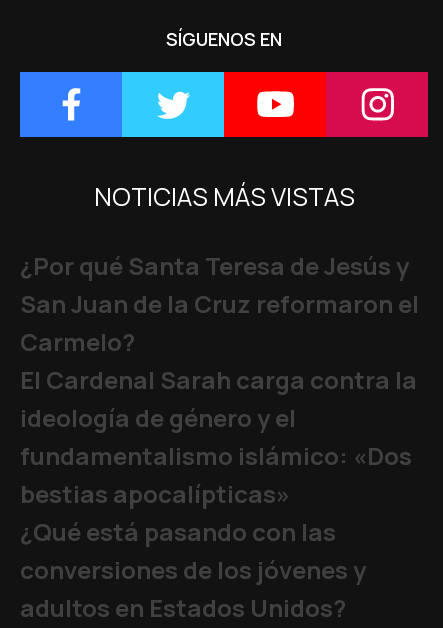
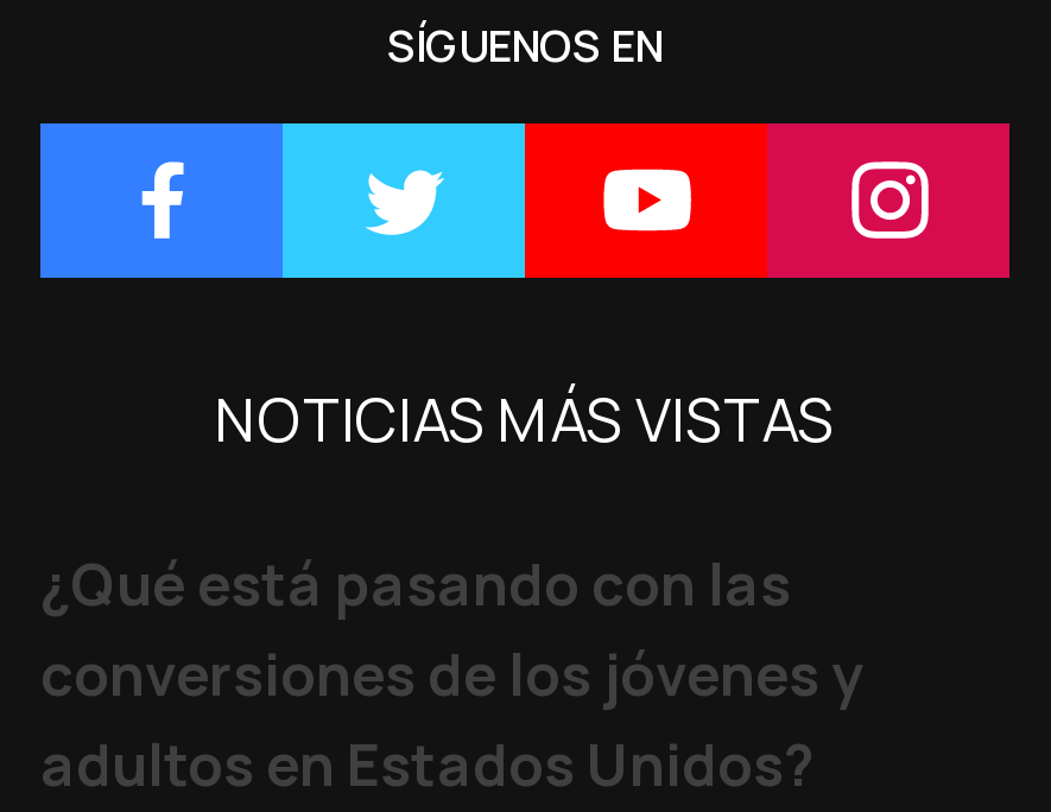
- ¿Por qué Santa Teresa de Jesús y
- San Juan de la Cruz reformaron el
- Carmelo?
- El Cardenal Sarah carga contra la
- ideología de género y el
- fundamentalismo islámico: «Dos
- bestias apocalípticas»
